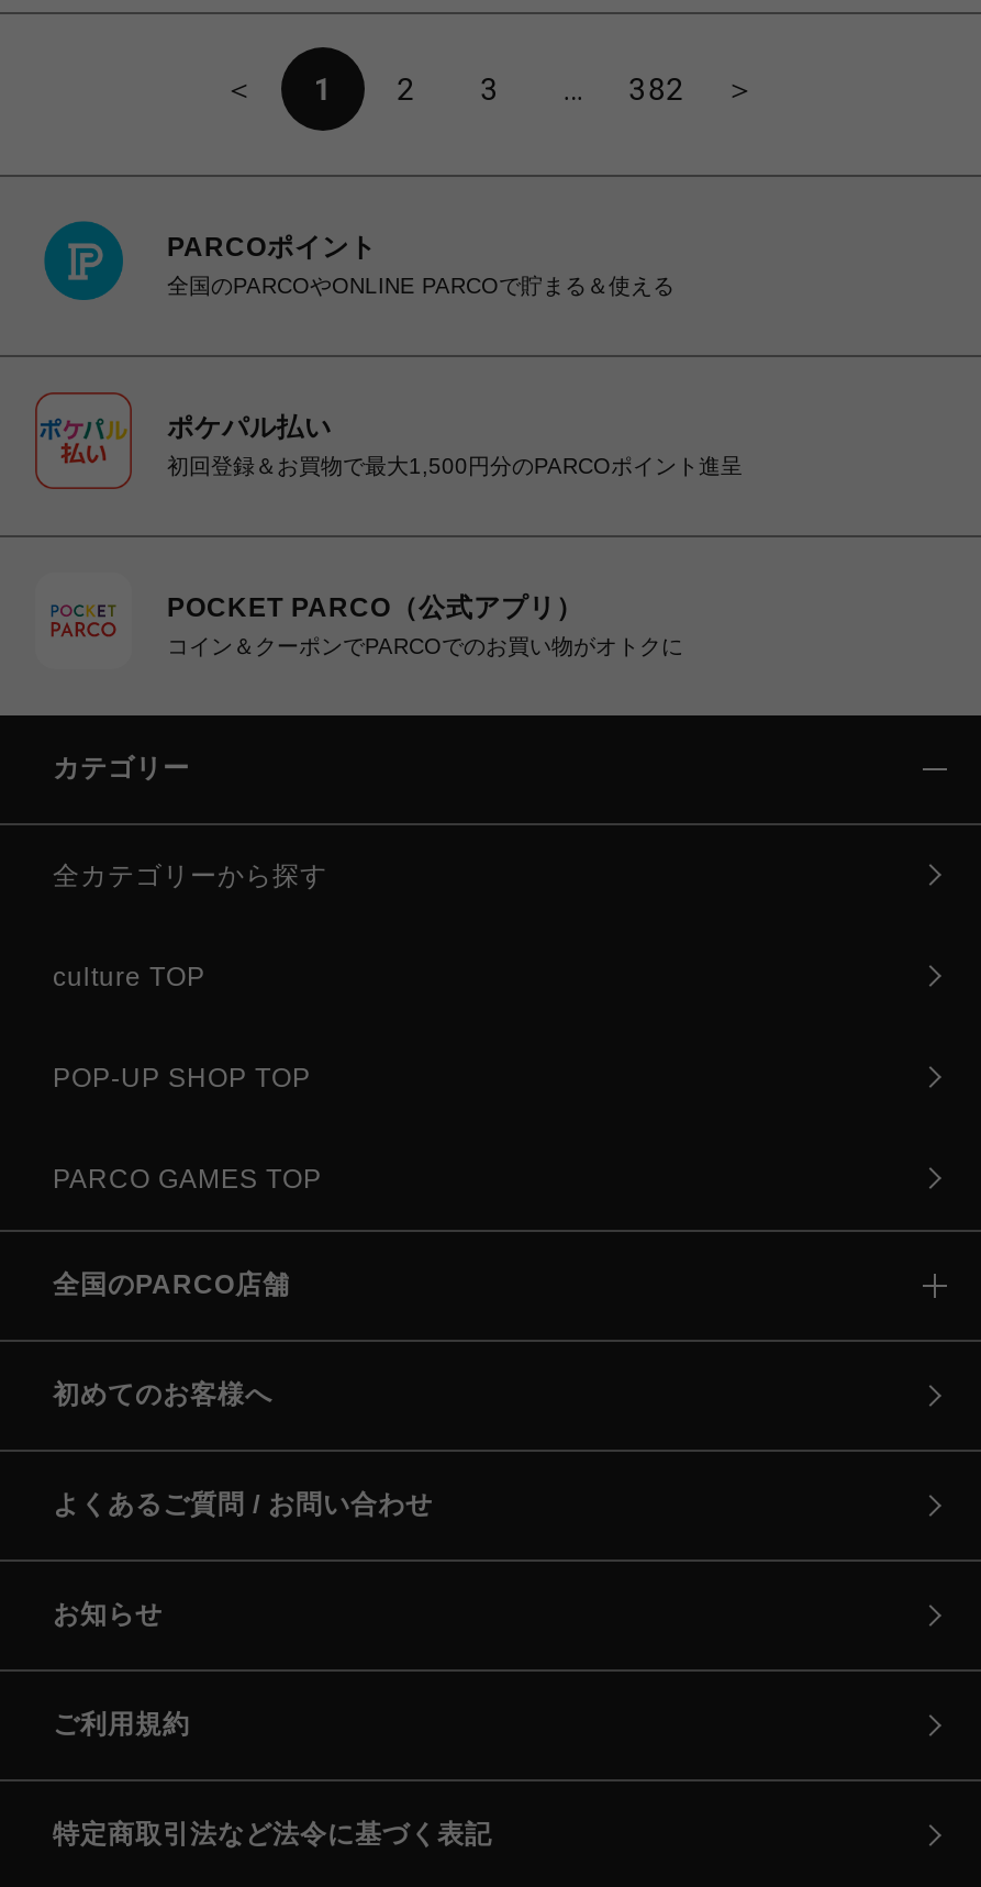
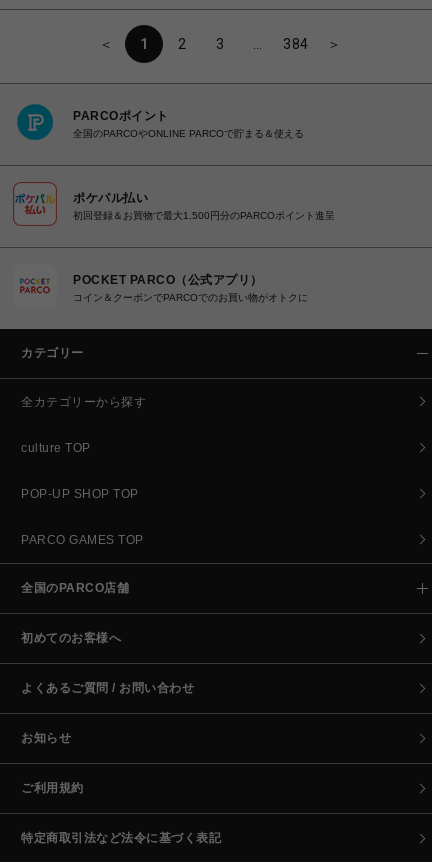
- 382
+ 384
